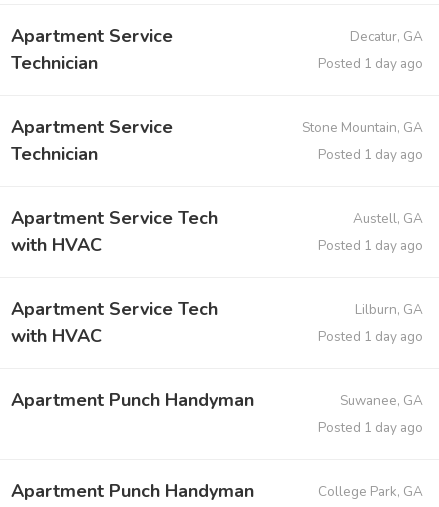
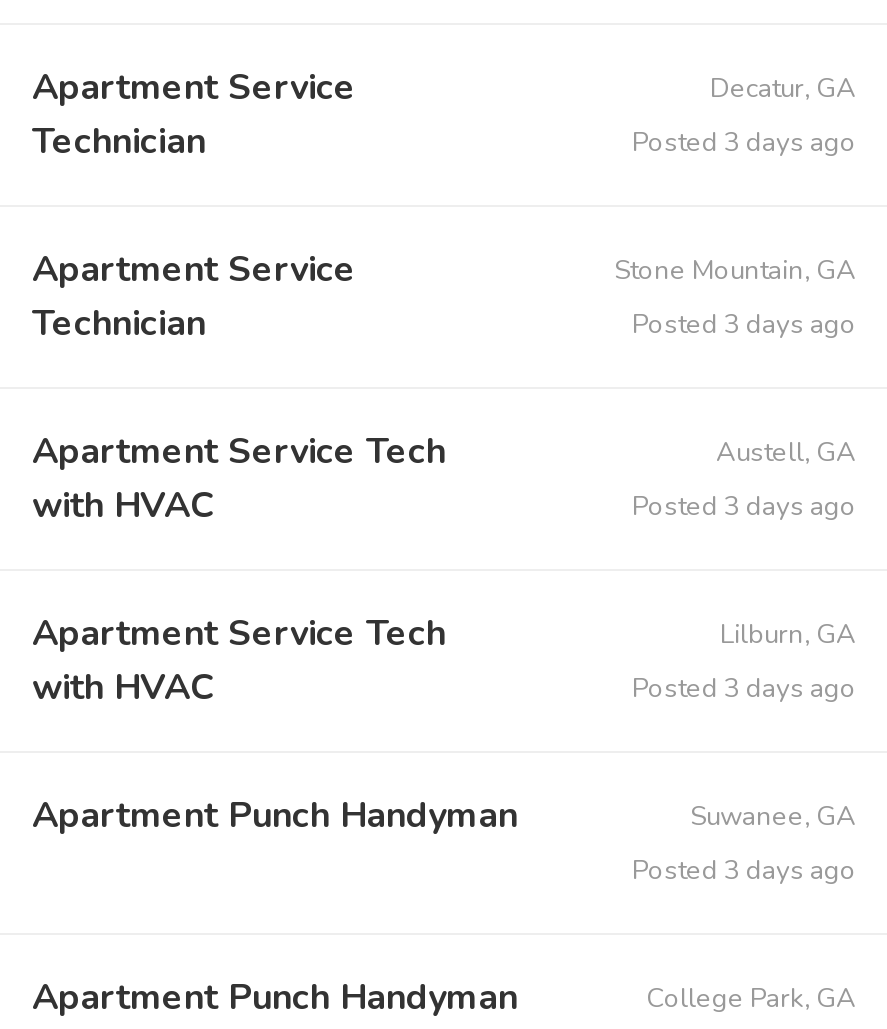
- Posted 1 day ago
+ Posted 3 days ago

- Posted 1 day ago
+ Posted 3 days ago

- Posted 1 day ago
+ Posted 3 days ago

- Posted 1 day ago
+ Posted 3 days ago

- Posted 1 day ago
+ Posted 3 days ago
